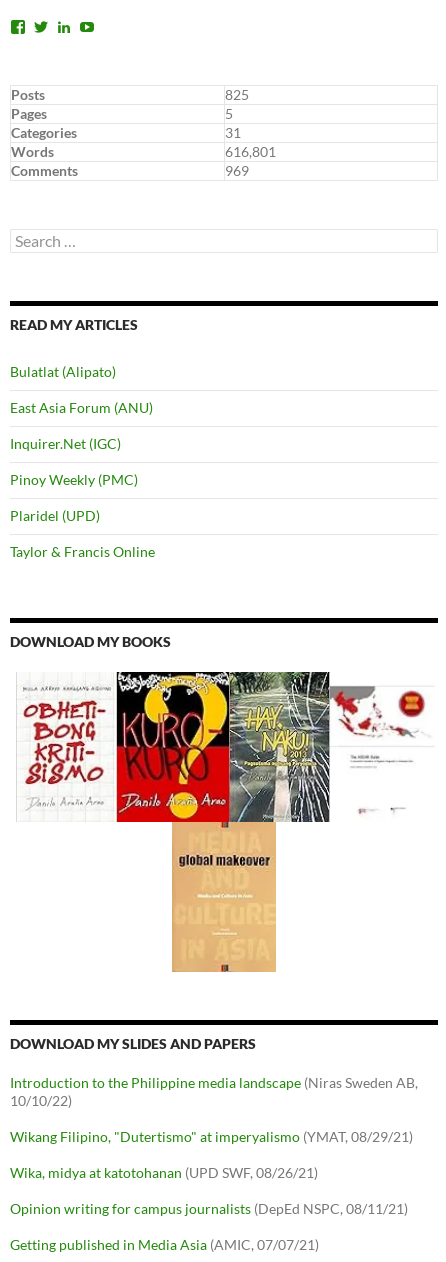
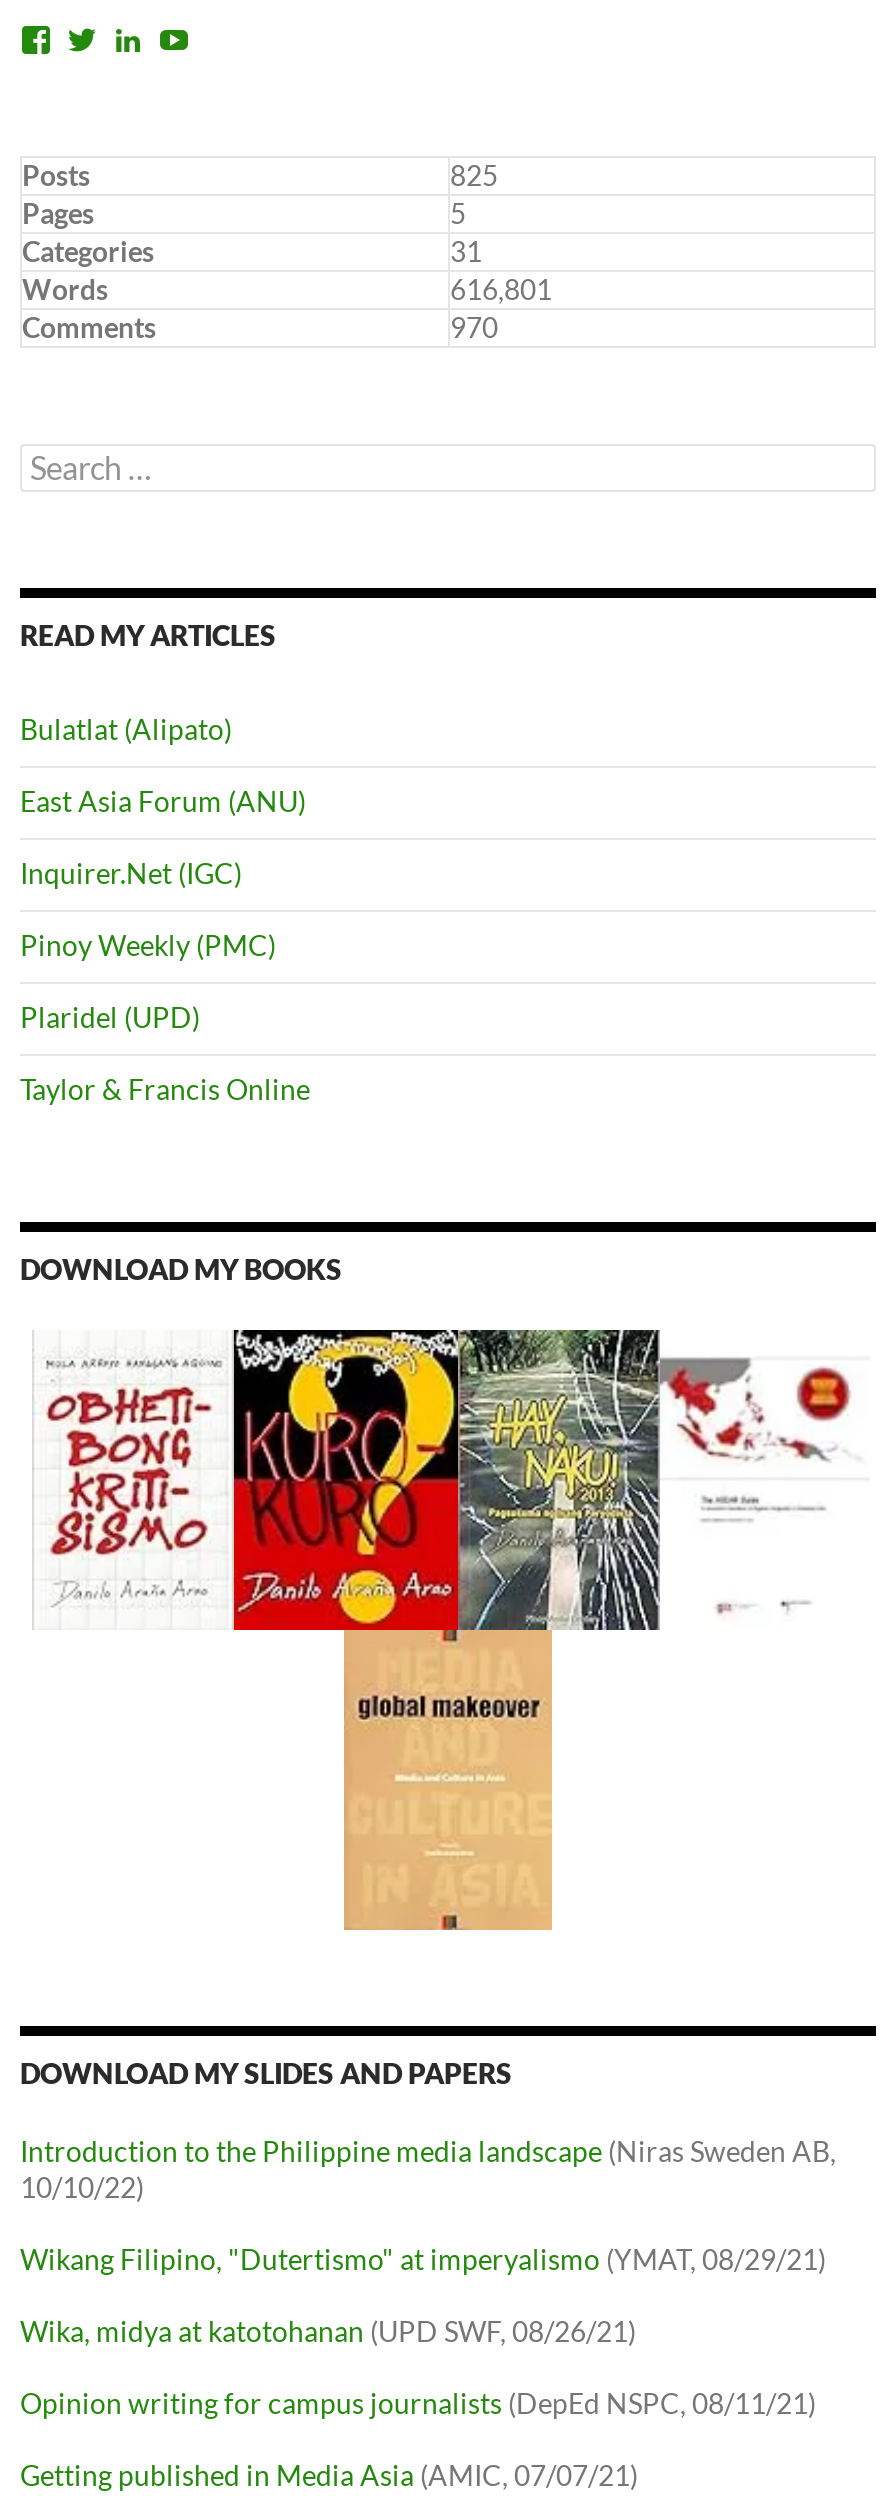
- 969
+ 970
